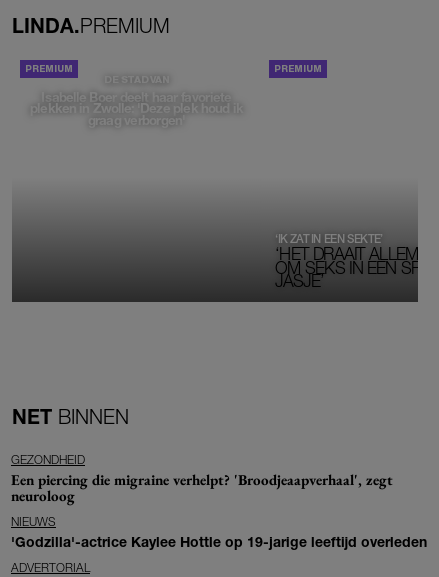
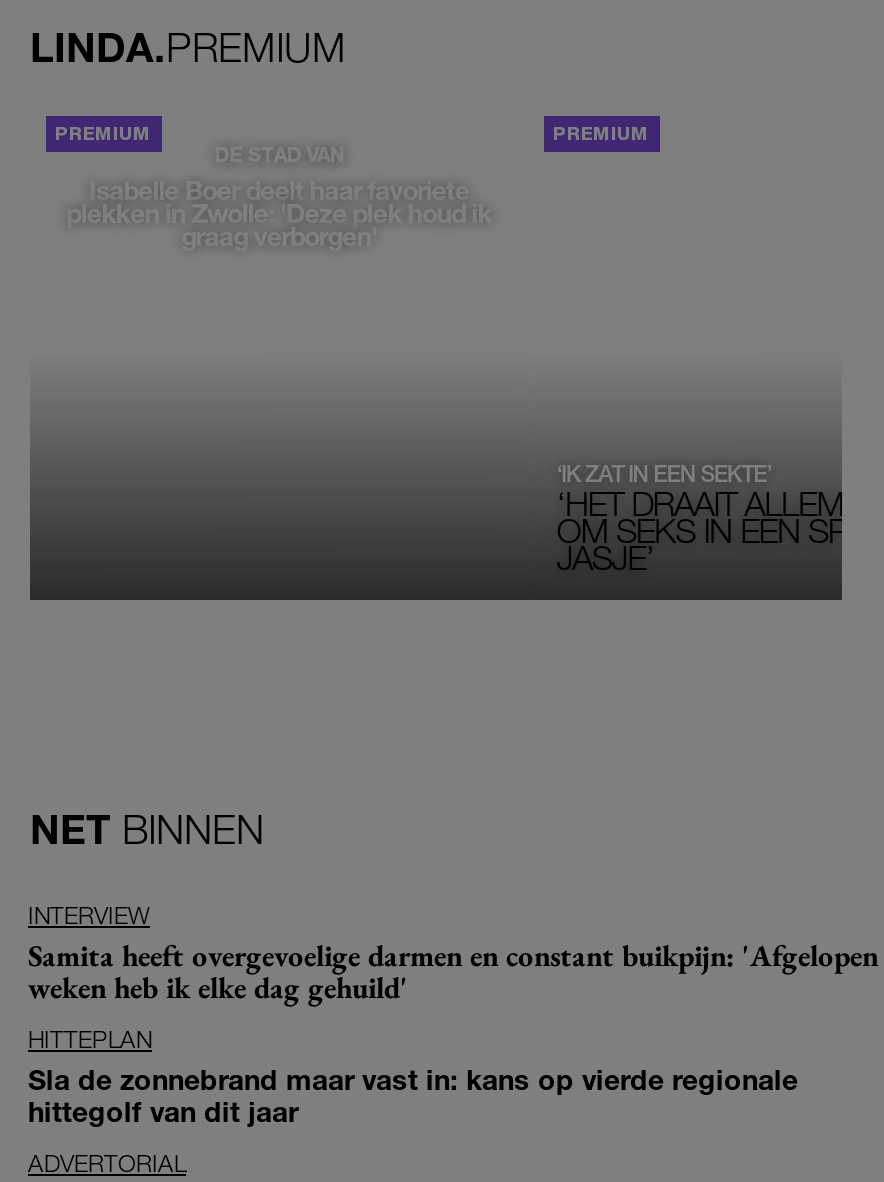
- GEZONDHEID
- Een piercing die migraine verhelpt? 'Broodjeaapverhaal', zegt
- neuroloog
+ INTERVIEW
+ Samita heeft overgevoelige darmen en constant buikpijn: 'Afgelopen
+ weken heb ik elke dag gehuild'

- NIEUWS
- 'Godzilla'-actrice Kaylee Hottle op 19-jarige leeftijd overleden
+ HITTEPLAN
+ Sla de zonnebrand maar vast in: kans op vierde regionale
+ hittegolf van dit jaar
